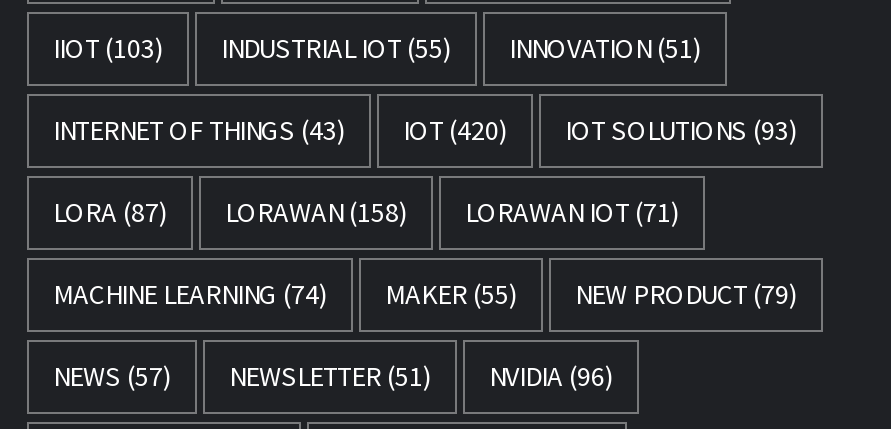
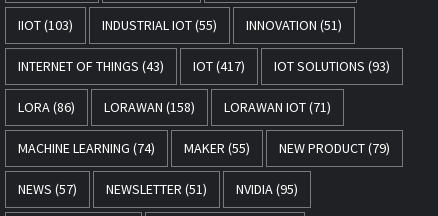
- INTERNET OF THINGS (43) IOT (420) IOT SOLUTIONS (93)
+ INTERNET OF THINGS (43) IOT (417) IOT SOLUTIONS (93)

- LORA (87) LORAWAN (158) LORAWAN IOT (71)
+ LORA (86) LORAWAN (158) LORAWAN IOT (71)

- NEWS (57) NEWSLETTER (51) NVIDIA (96)
+ NEWS (57) NEWSLETTER (51) NVIDIA (95)
